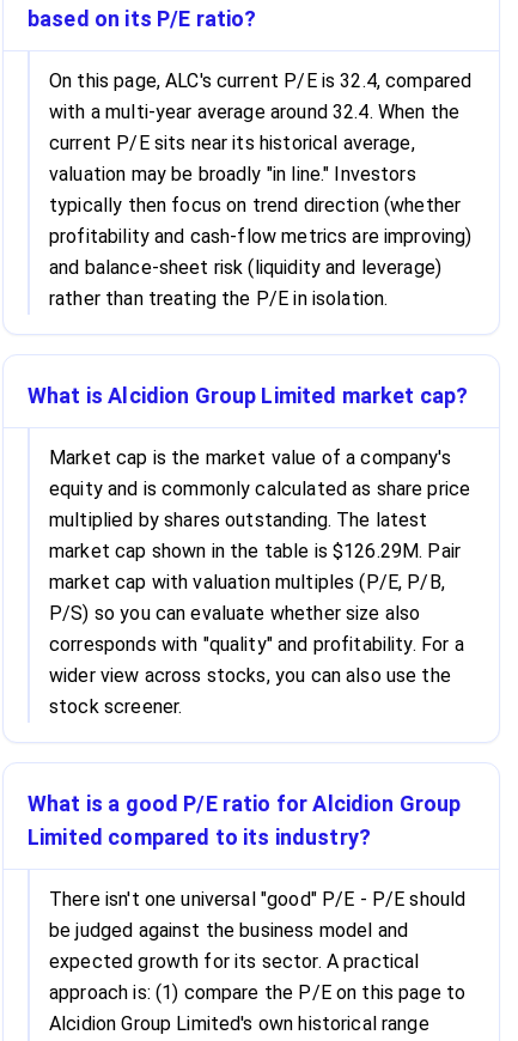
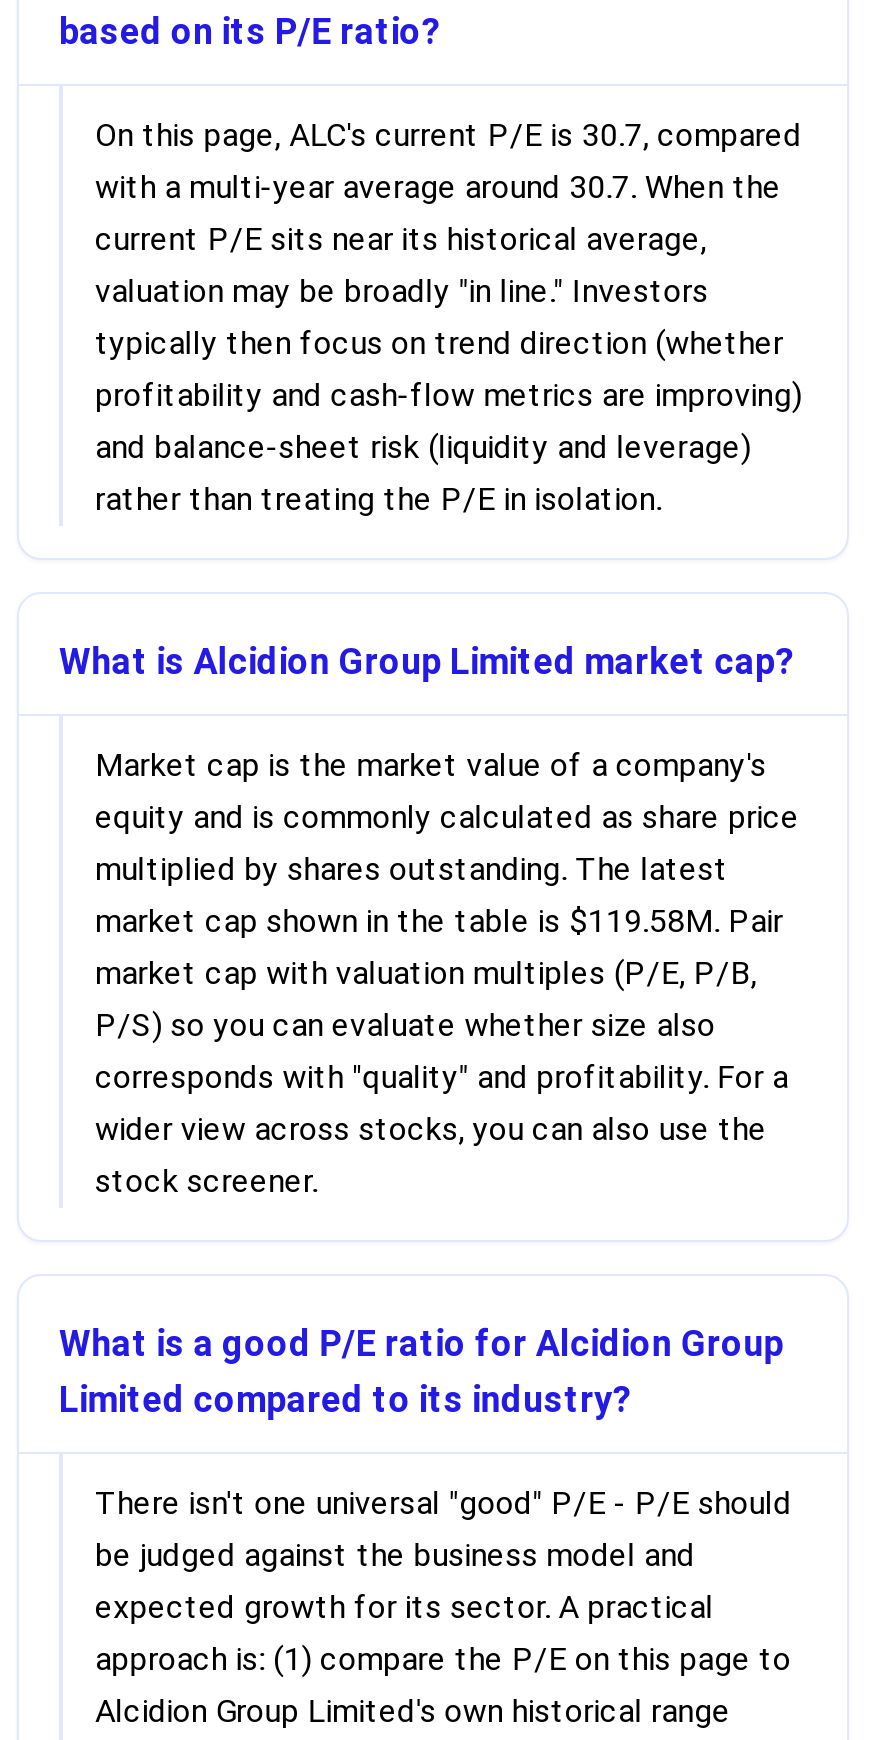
- On this page, ALC's current P/E is 32.4, compared
+ On this page, ALC's current P/E is 30.7, compared

- with a multi-year average around 32.4. When the
+ with a multi-year average around 30.7. When the

- market cap shown in the table is $126.29M. Pair
+ market cap shown in the table is $119.58M. Pair
